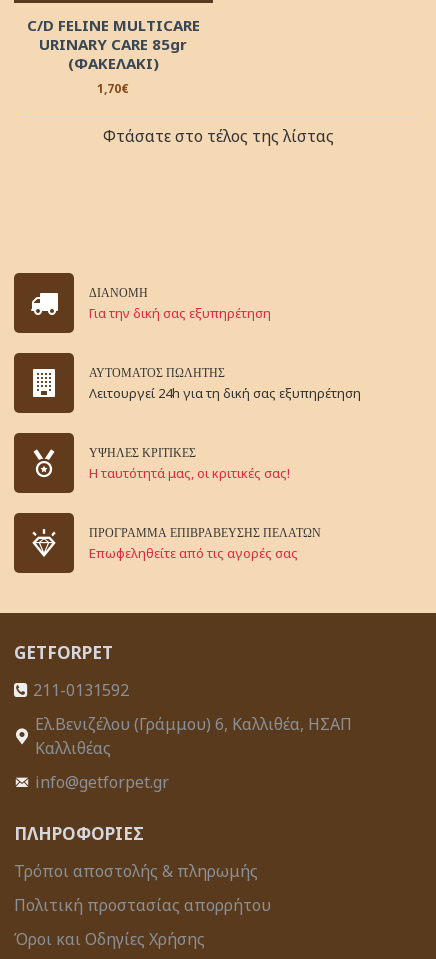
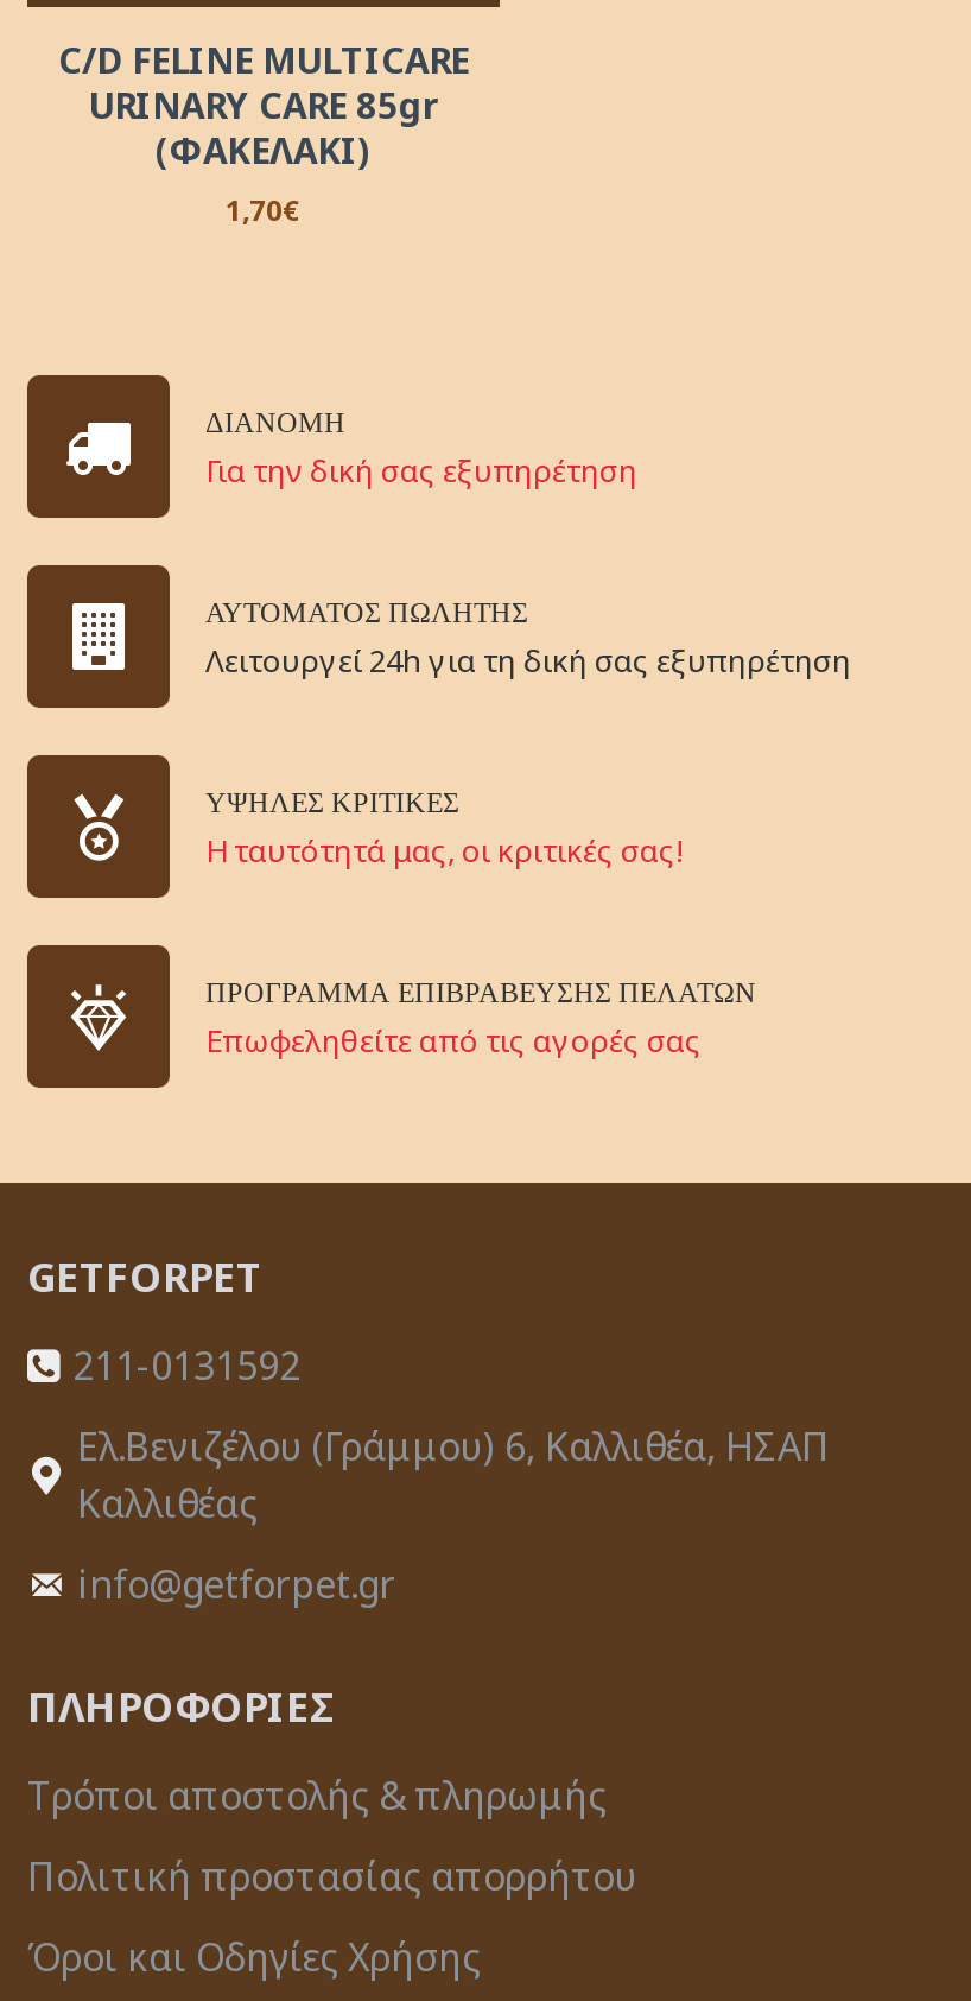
- Φτάσατε στο τέλος της λίστας
